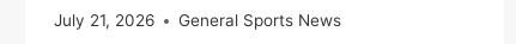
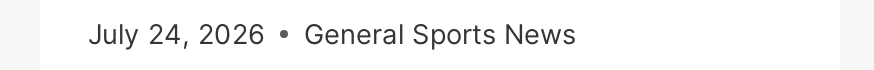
- July 21, 2026 General Sports News
+ July 24, 2026 General Sports News
